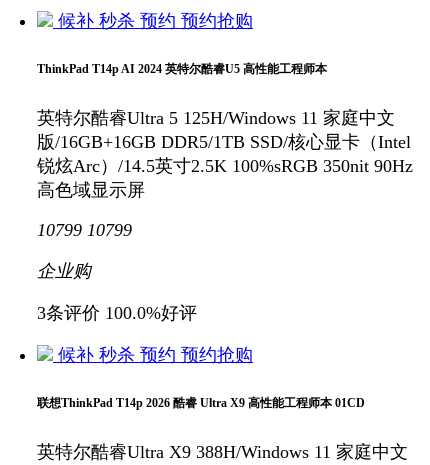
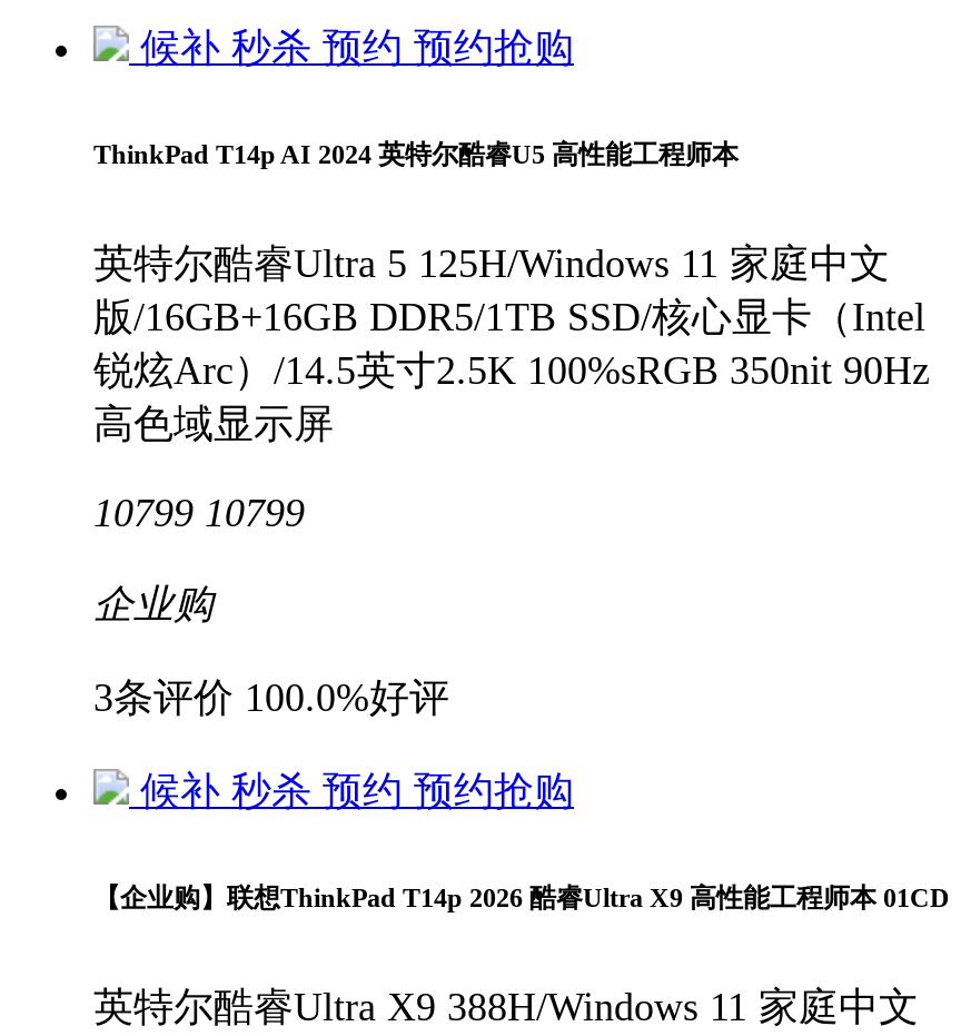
- 联想ThinkPad T14p 2026 酷睿 Ultra X9 高性能工程师本 01CD
+ 【企业购】联想ThinkPad T14p 2026 酷睿Ultra X9 高性能工程师本 01CD
